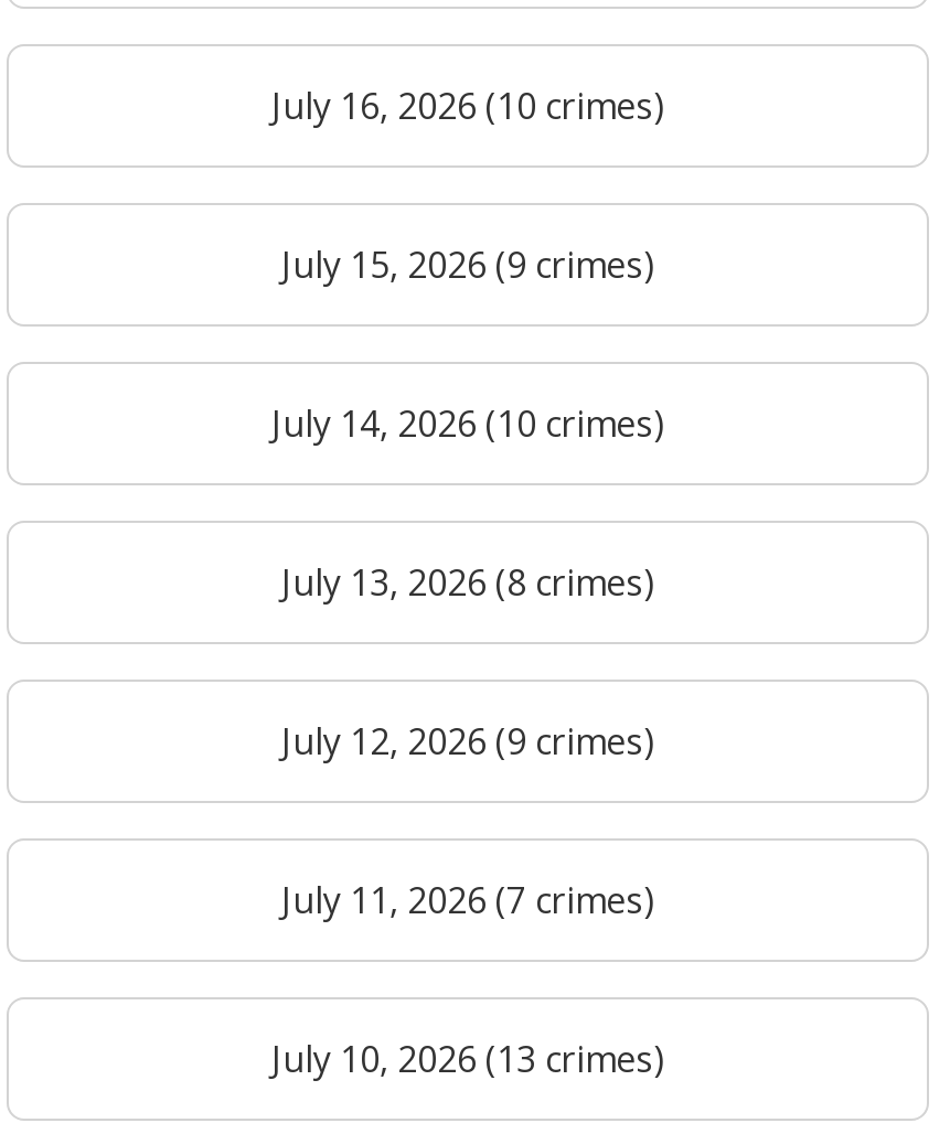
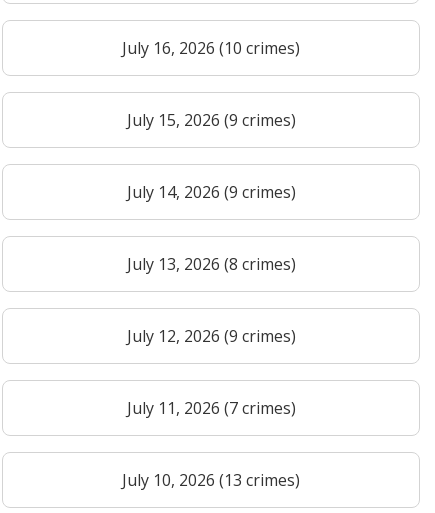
- July 14, 2026 (10 crimes)
+ July 14, 2026 (9 crimes)
